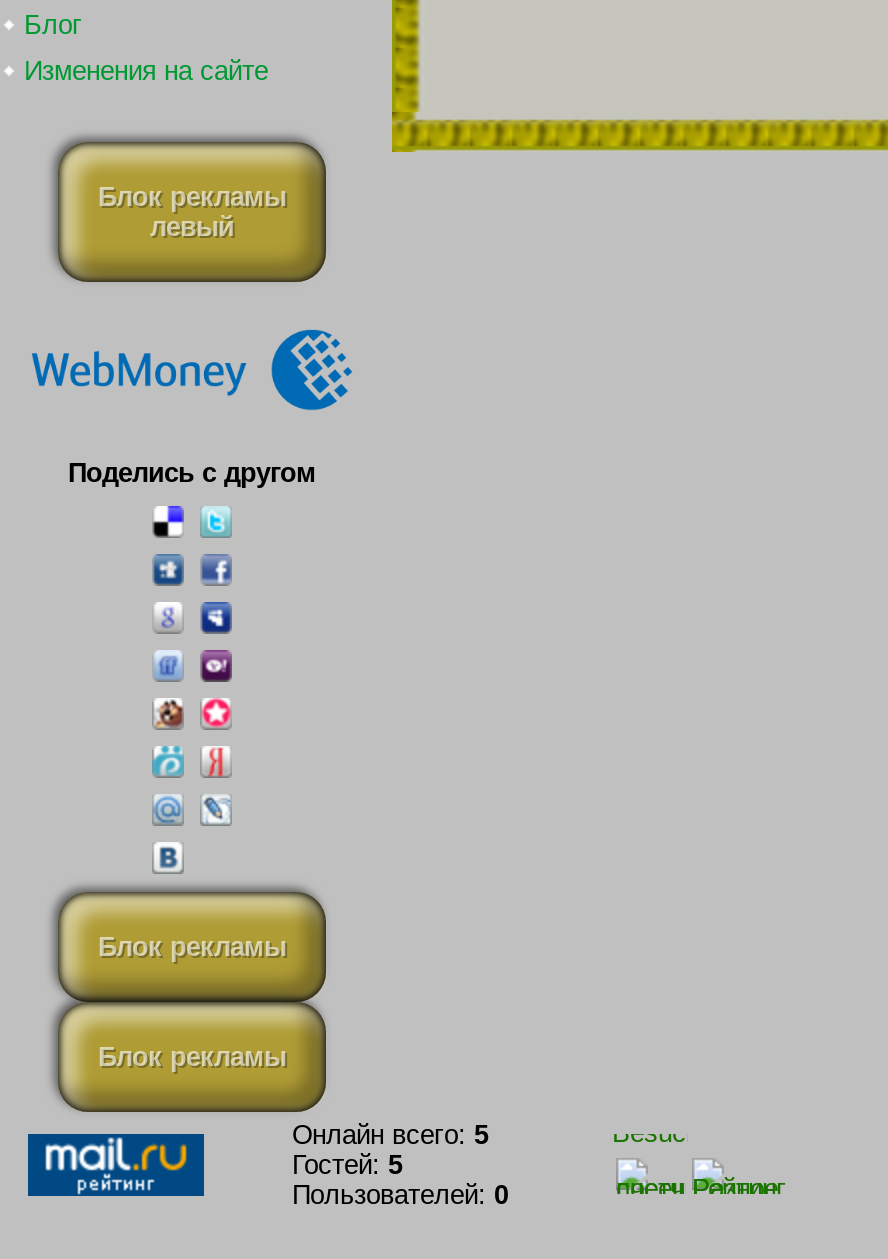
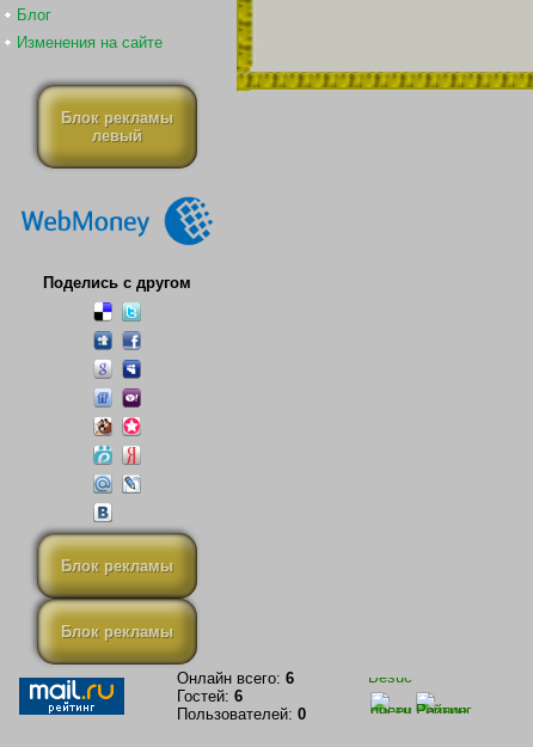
- Онлайн всего: 5
+ Онлайн всего: 6

- Гостей: 5
+ Гостей: 6
